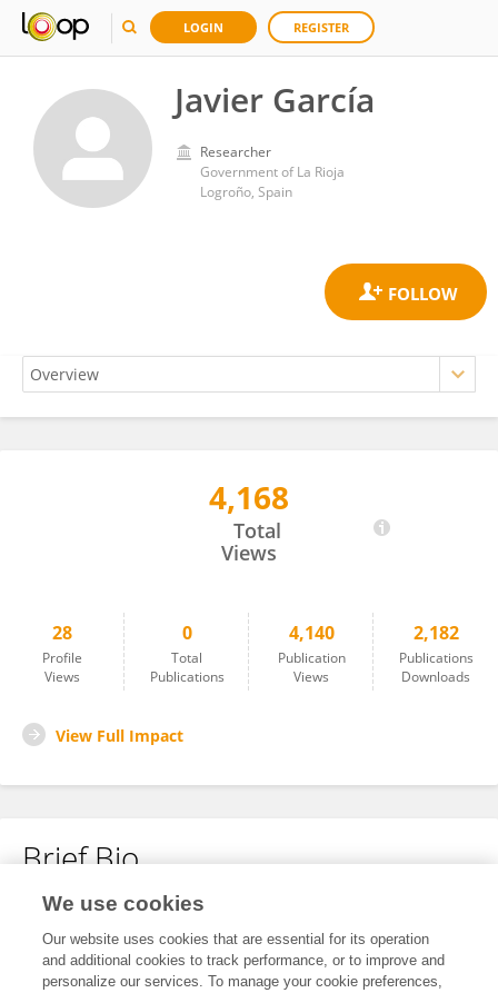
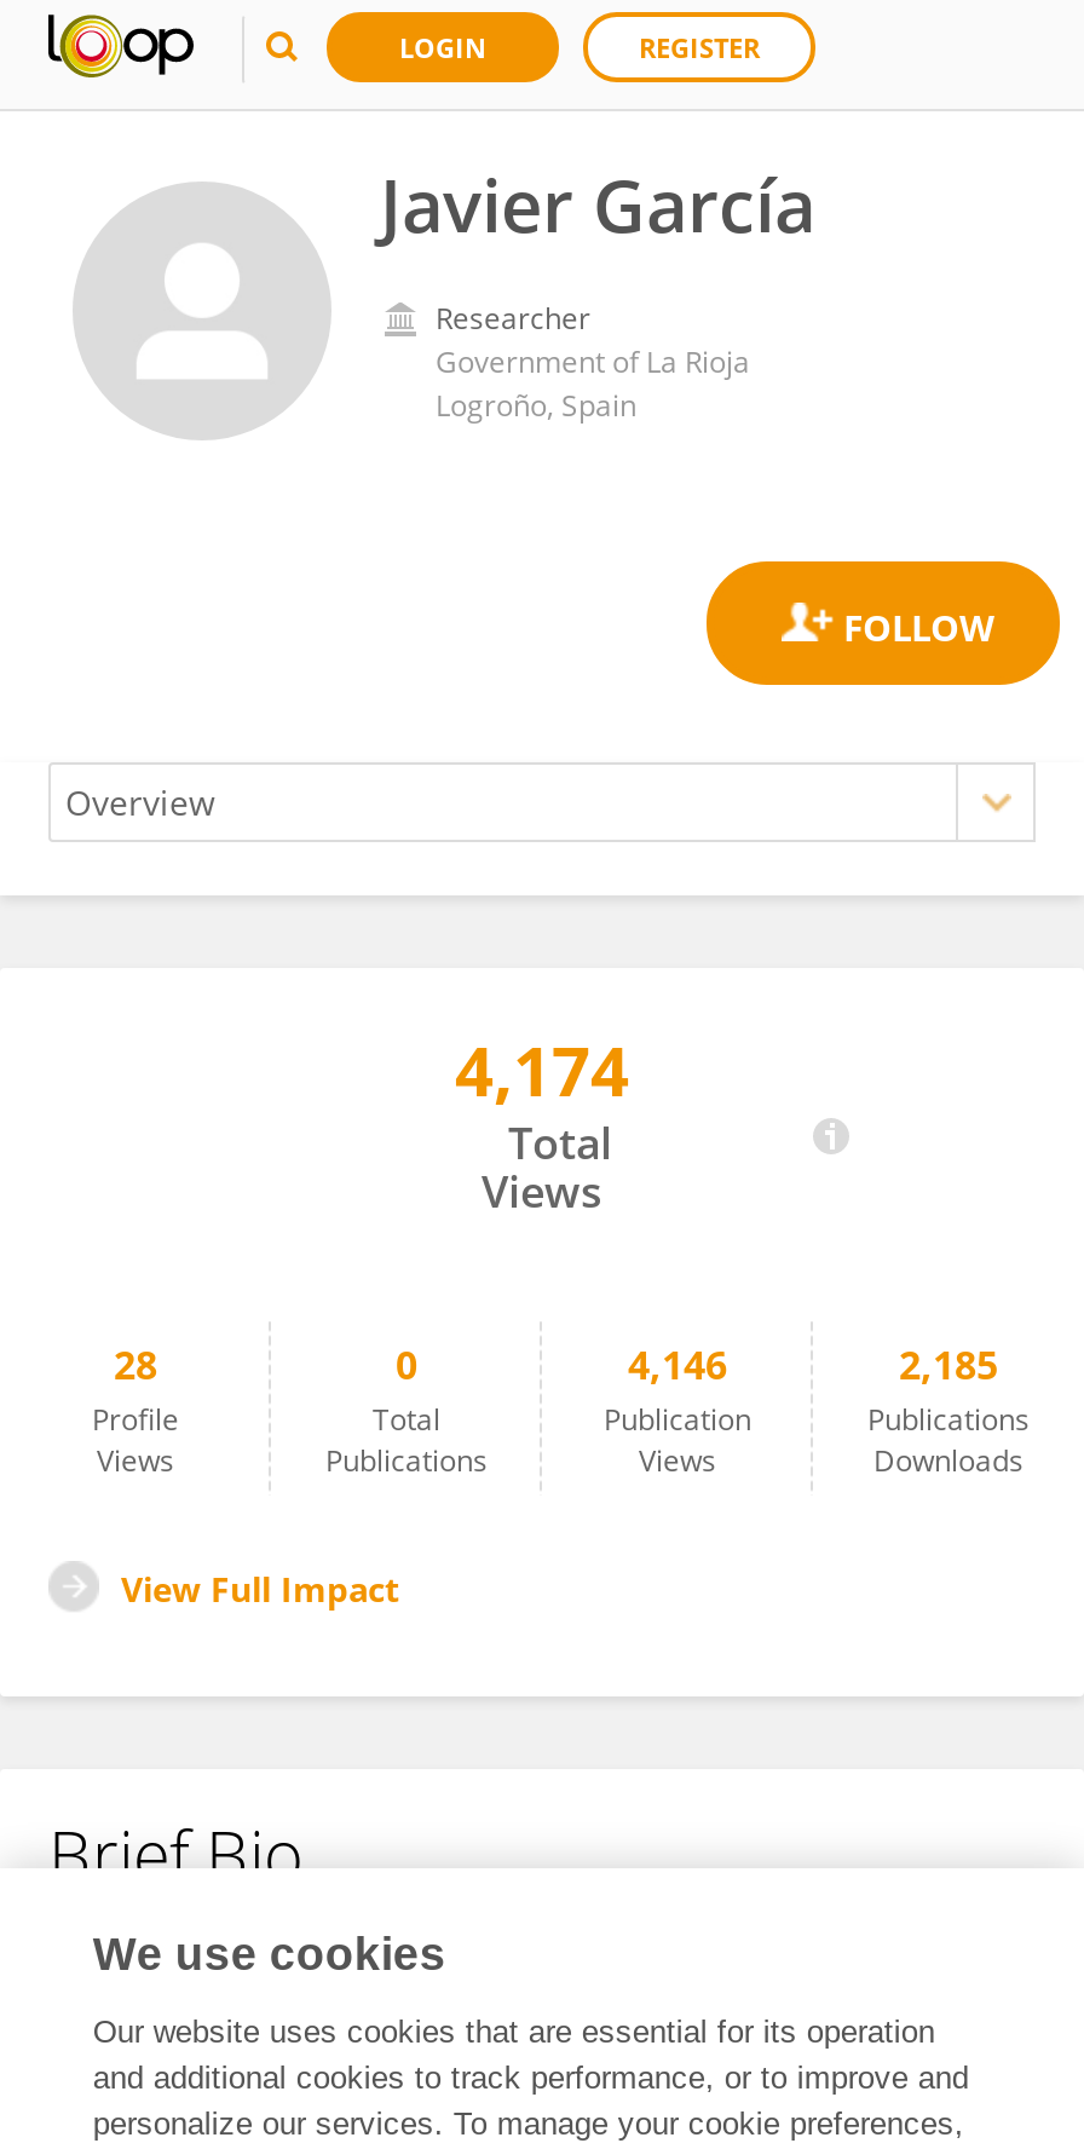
- 4,168
+ 4,174

- 4,140
+ 4,146

- 2,182
+ 2,185
